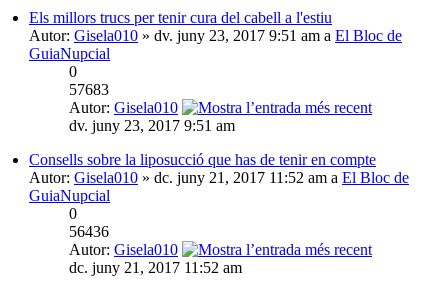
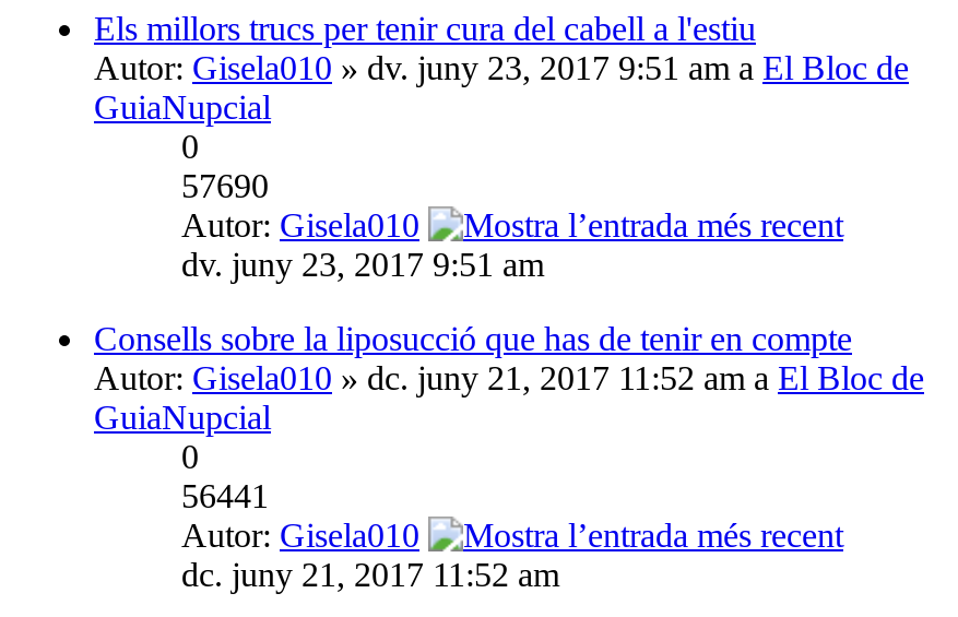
- 57683
+ 57690

- 56436
+ 56441
